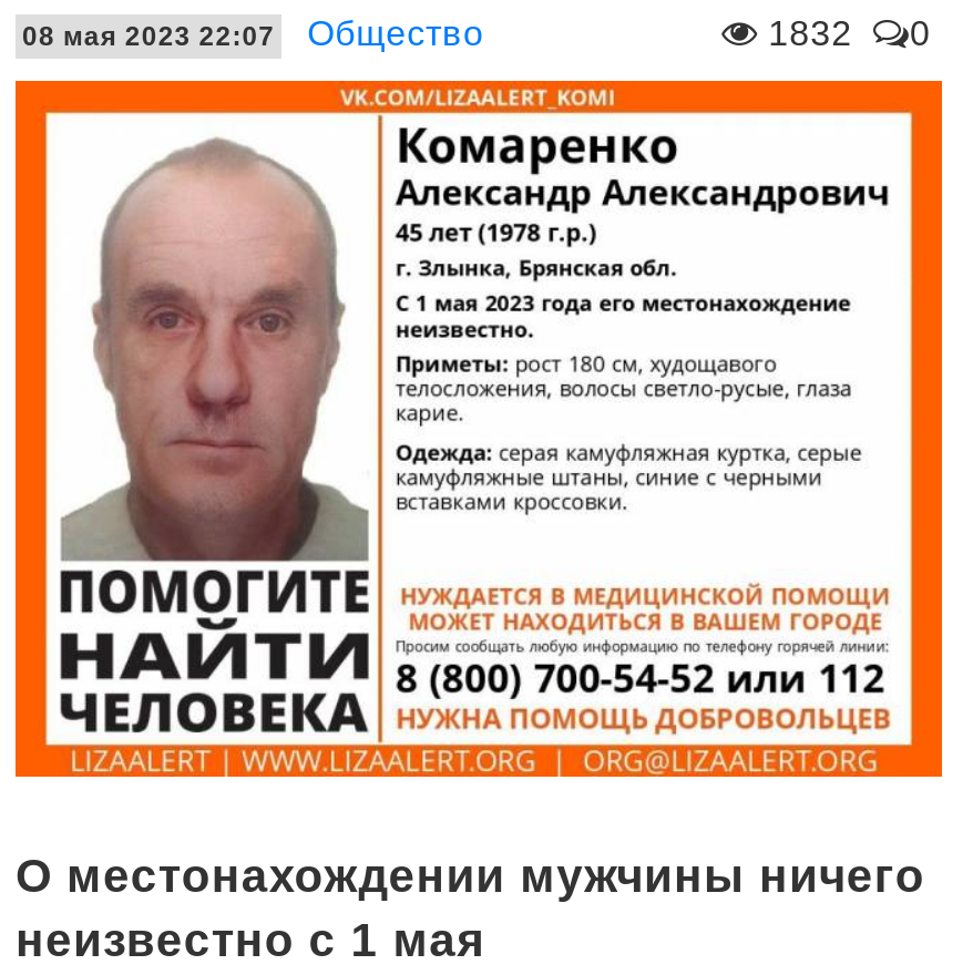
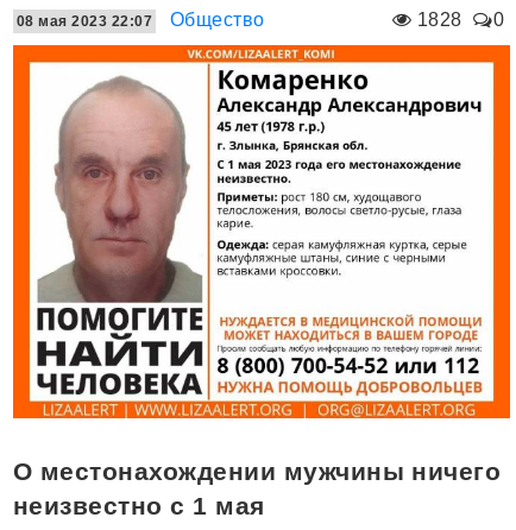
- 1832 0
+ 1828 0
